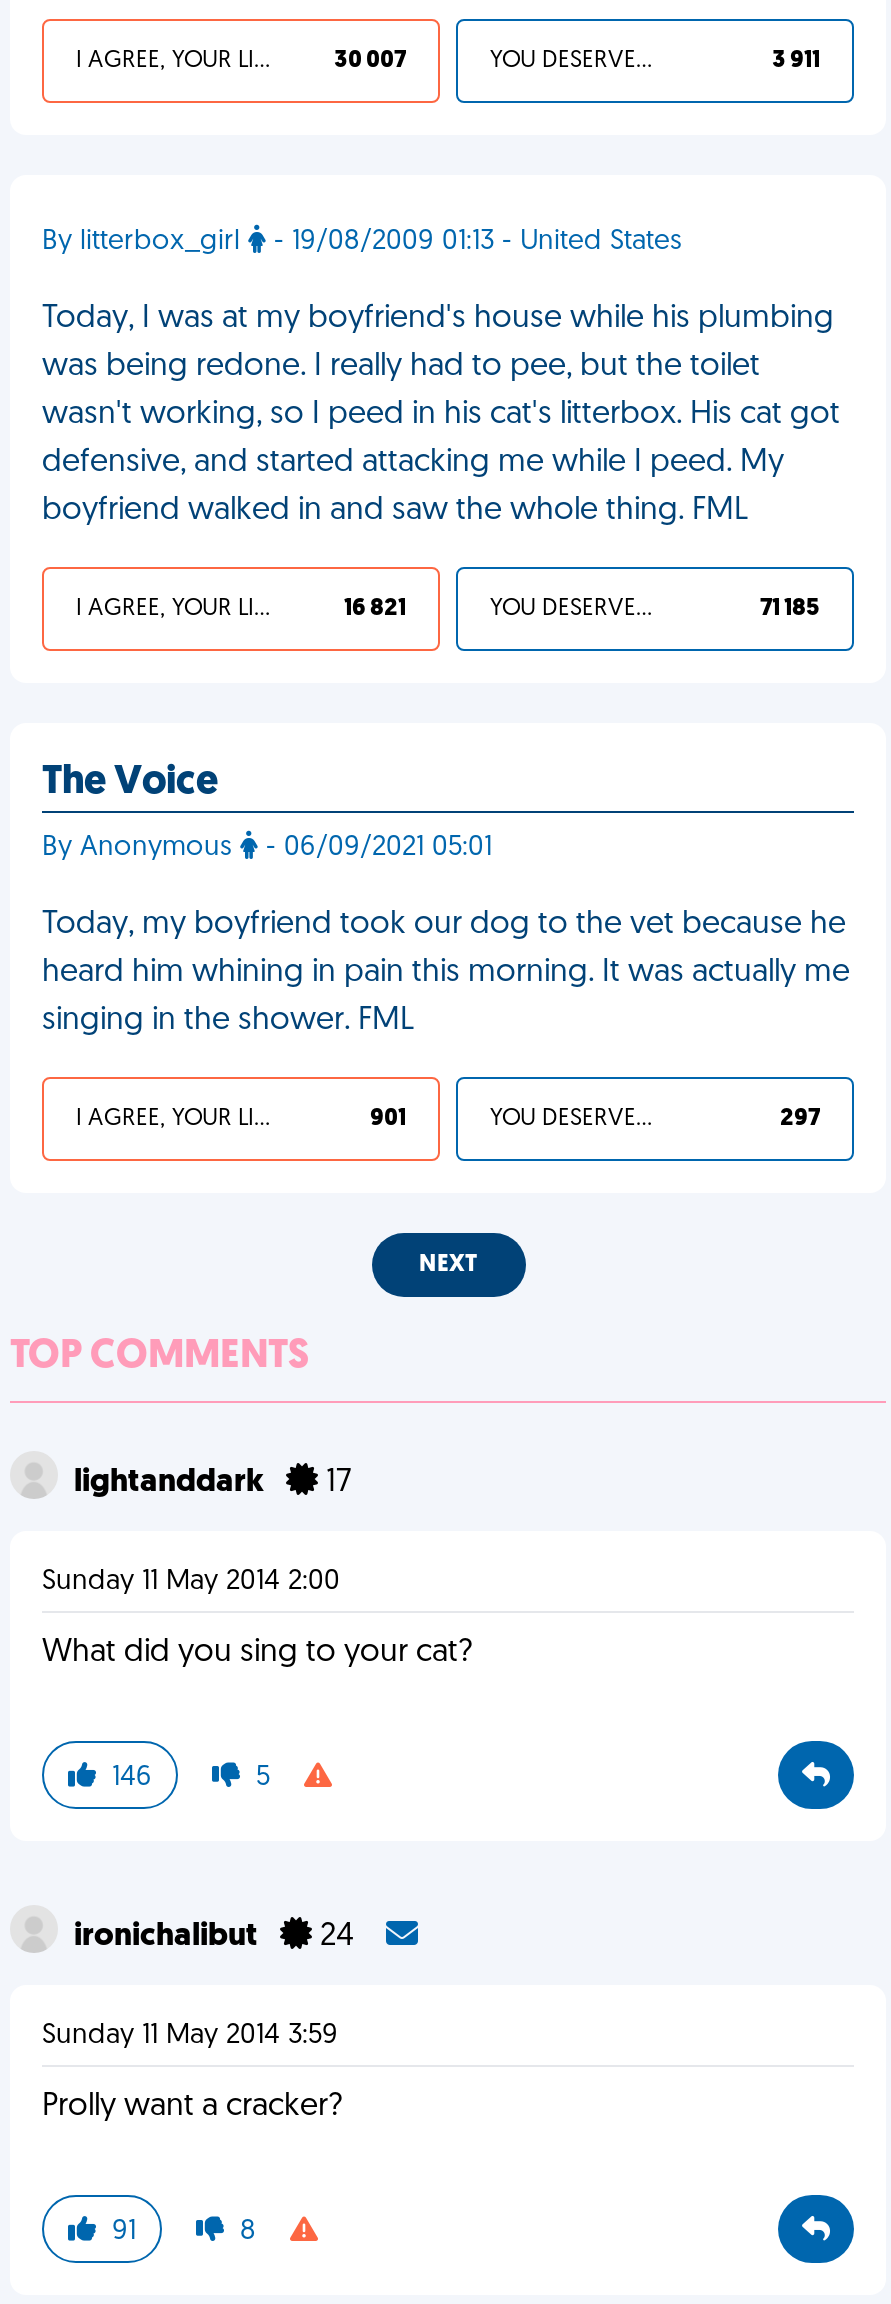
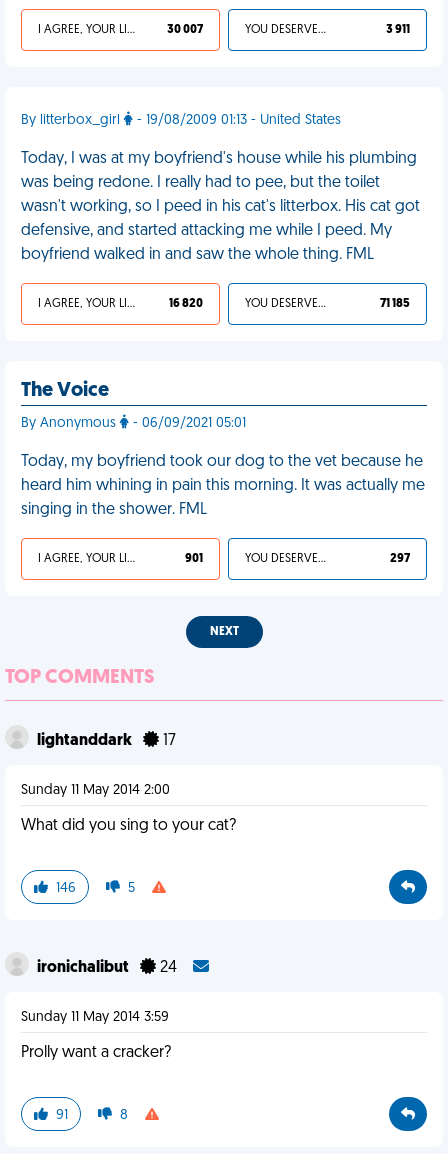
- 16 821
+ 16 820
